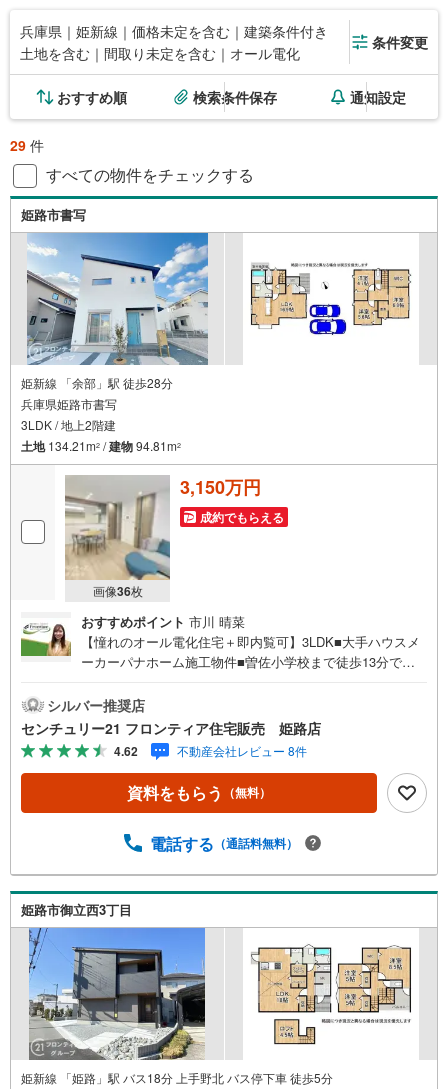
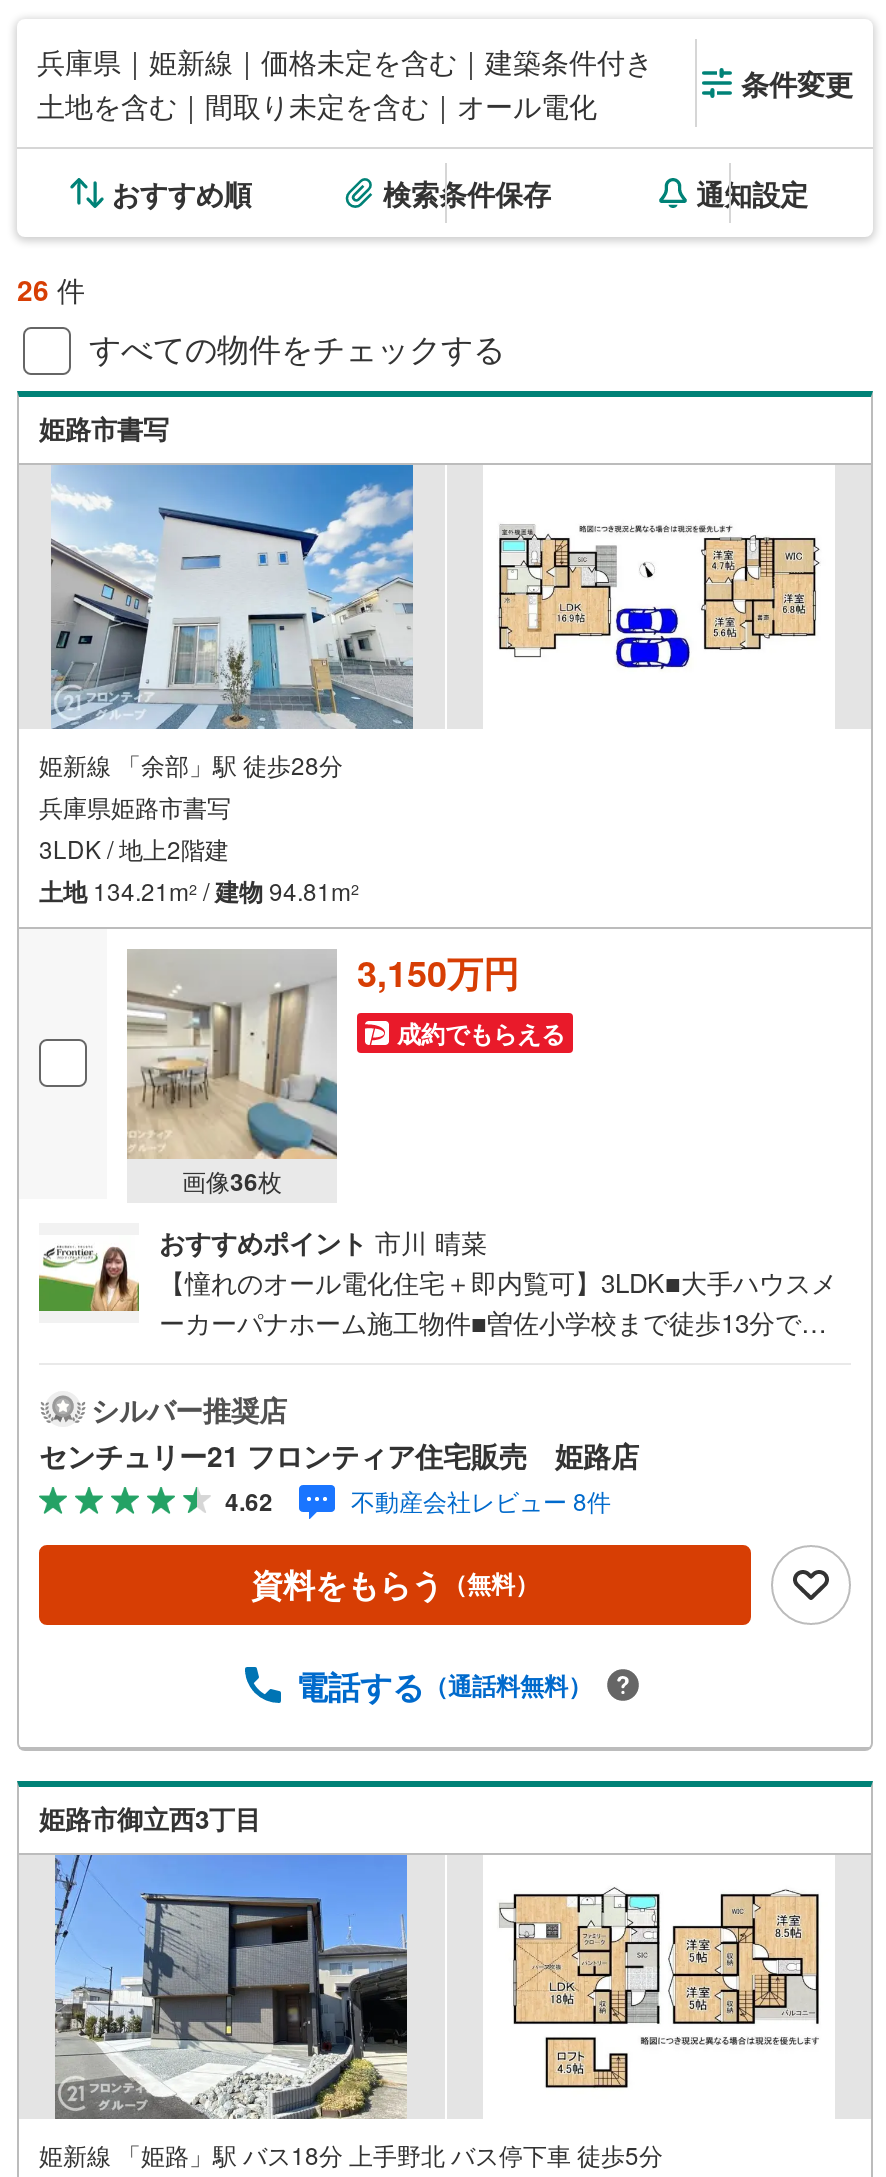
- 29件
+ 26件
